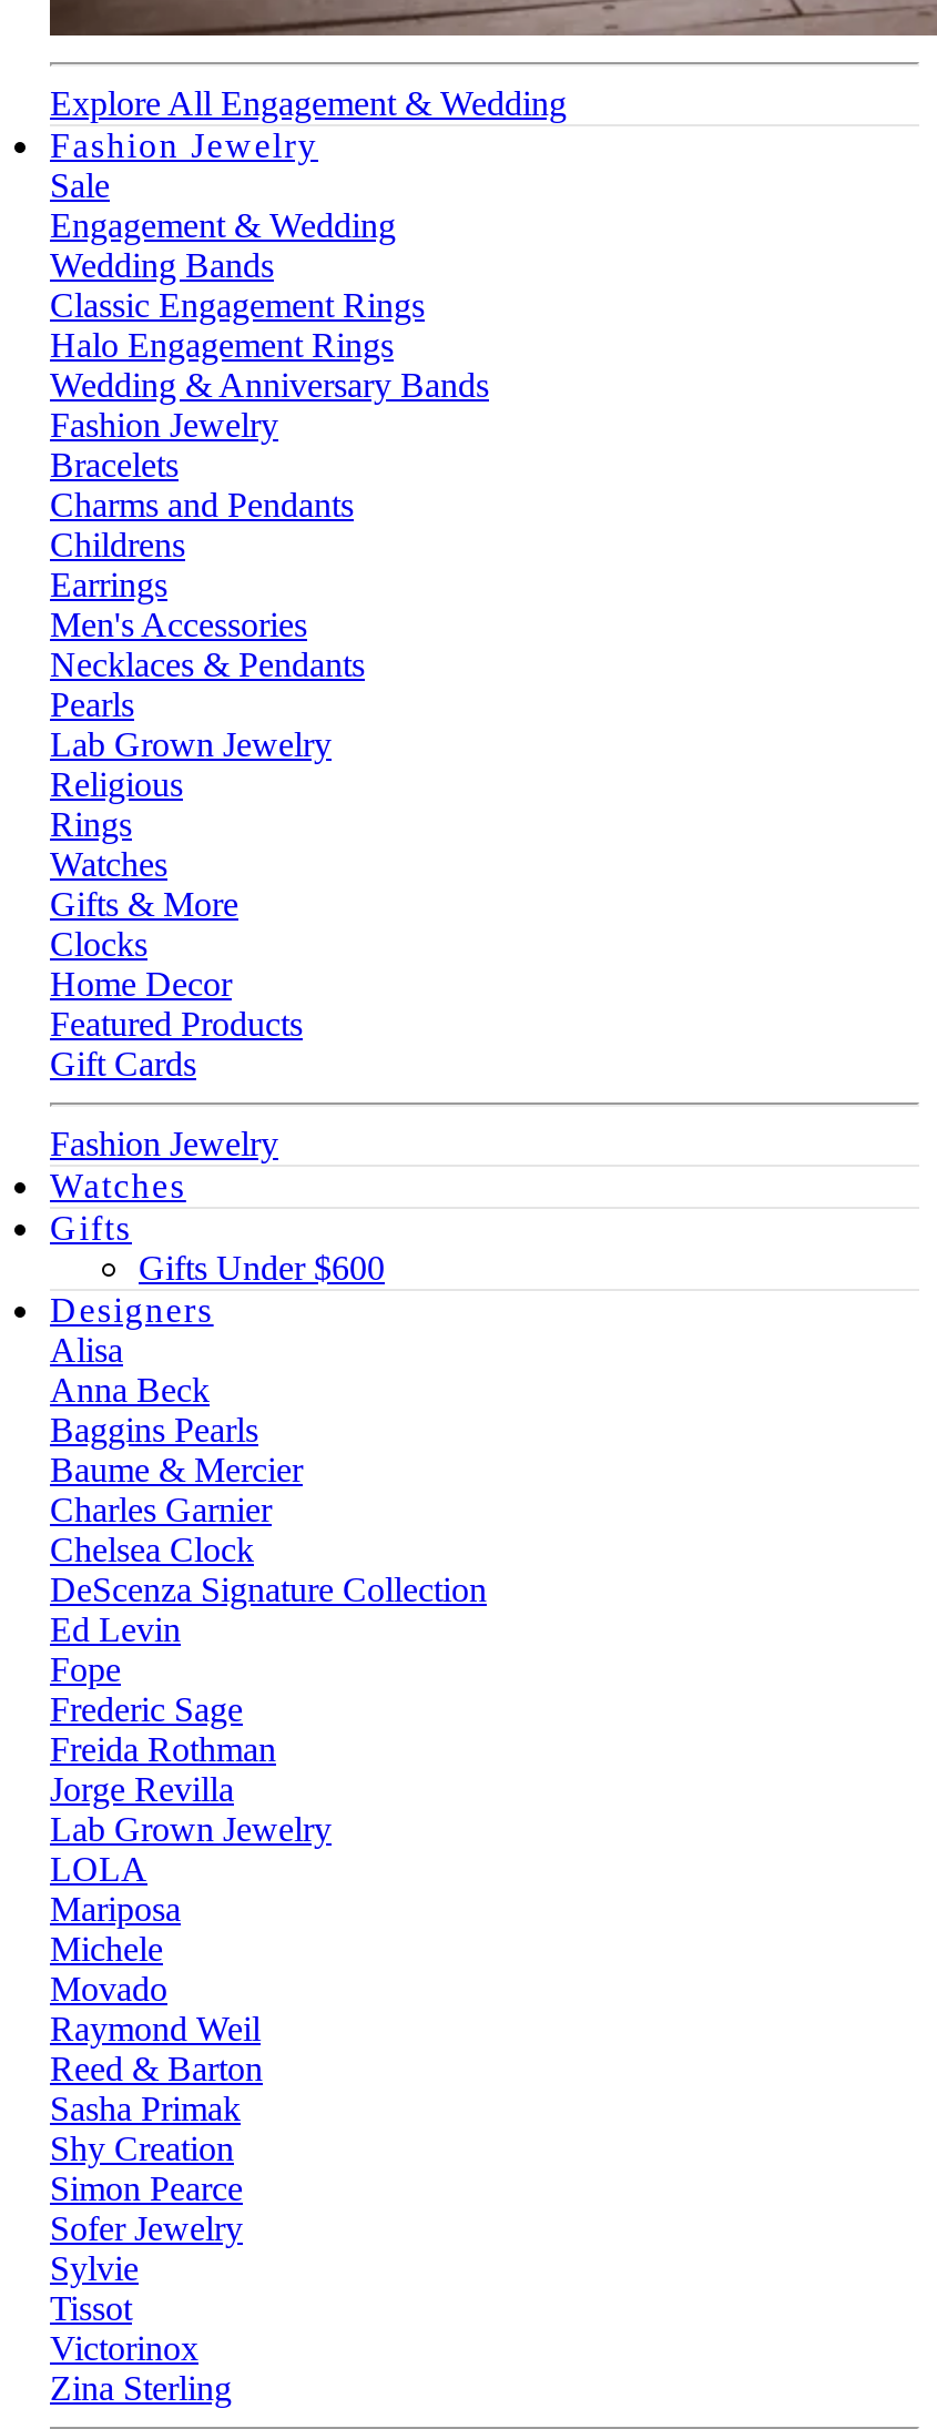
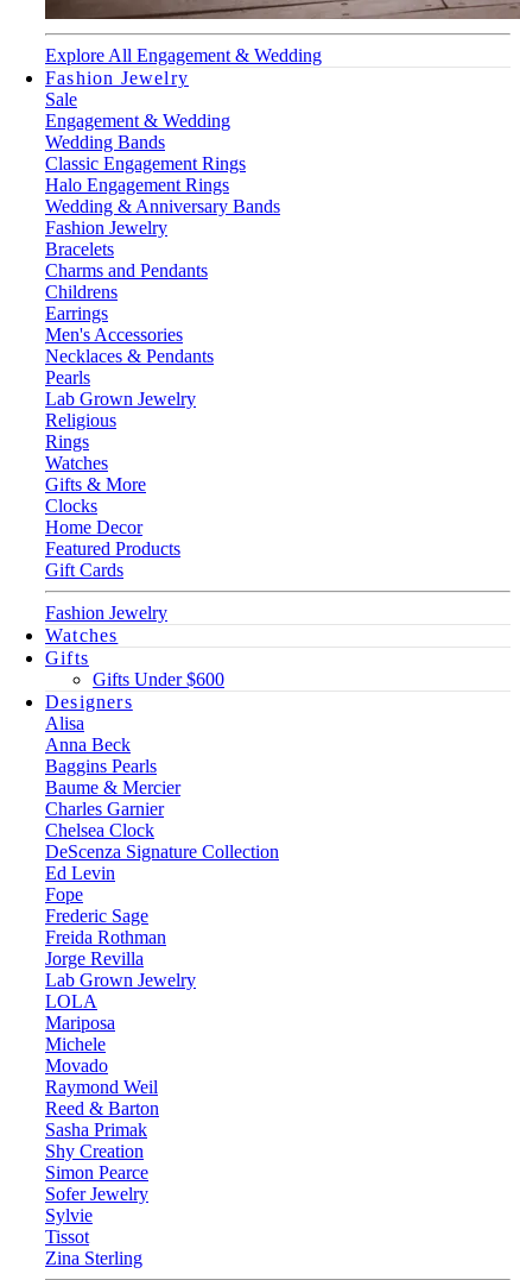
- Victorinox
